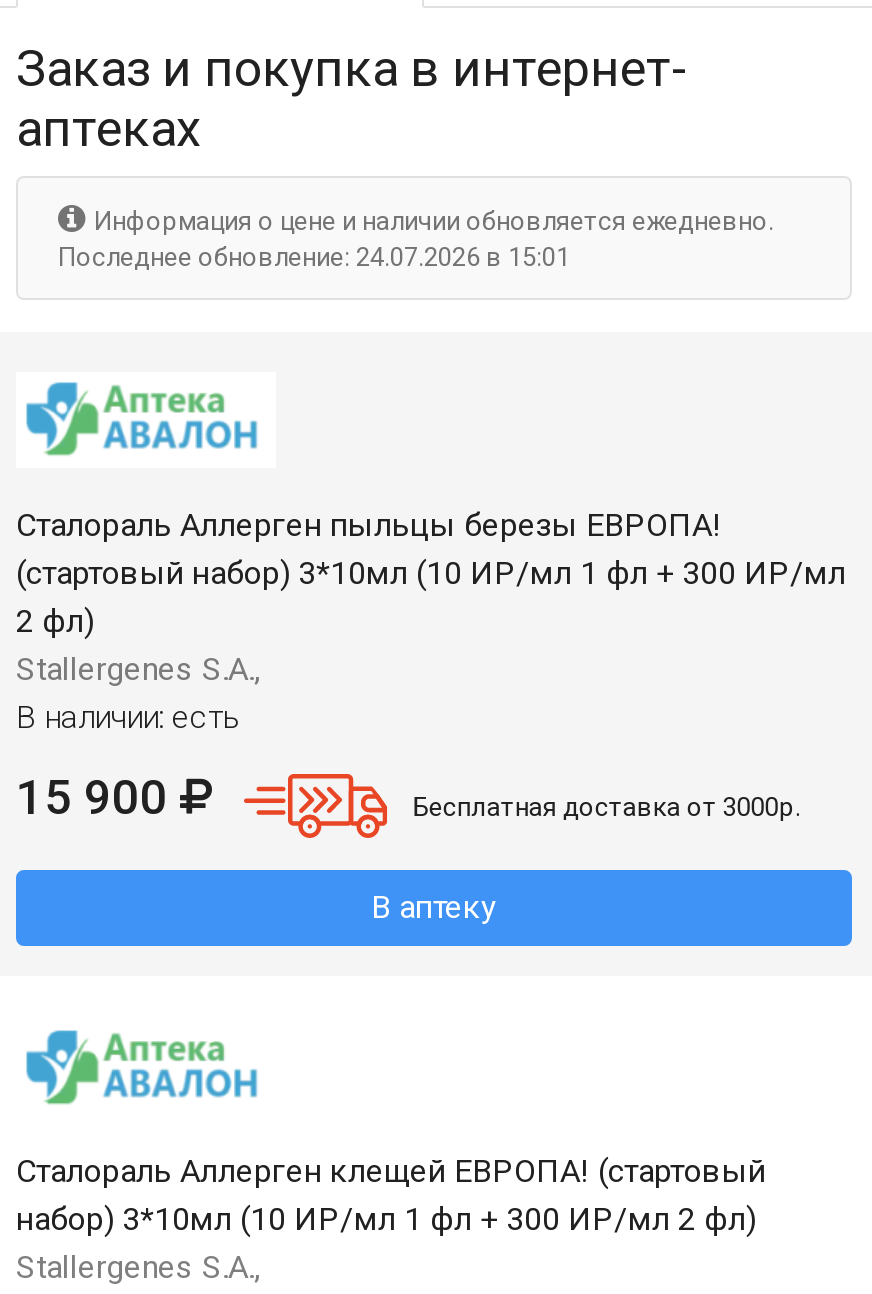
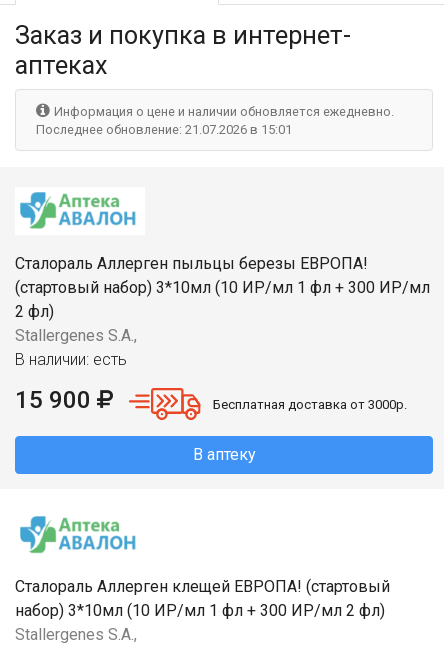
- Последнее обновление: 24.07.2026 в 15:01
+ Последнее обновление: 21.07.2026 в 15:01
